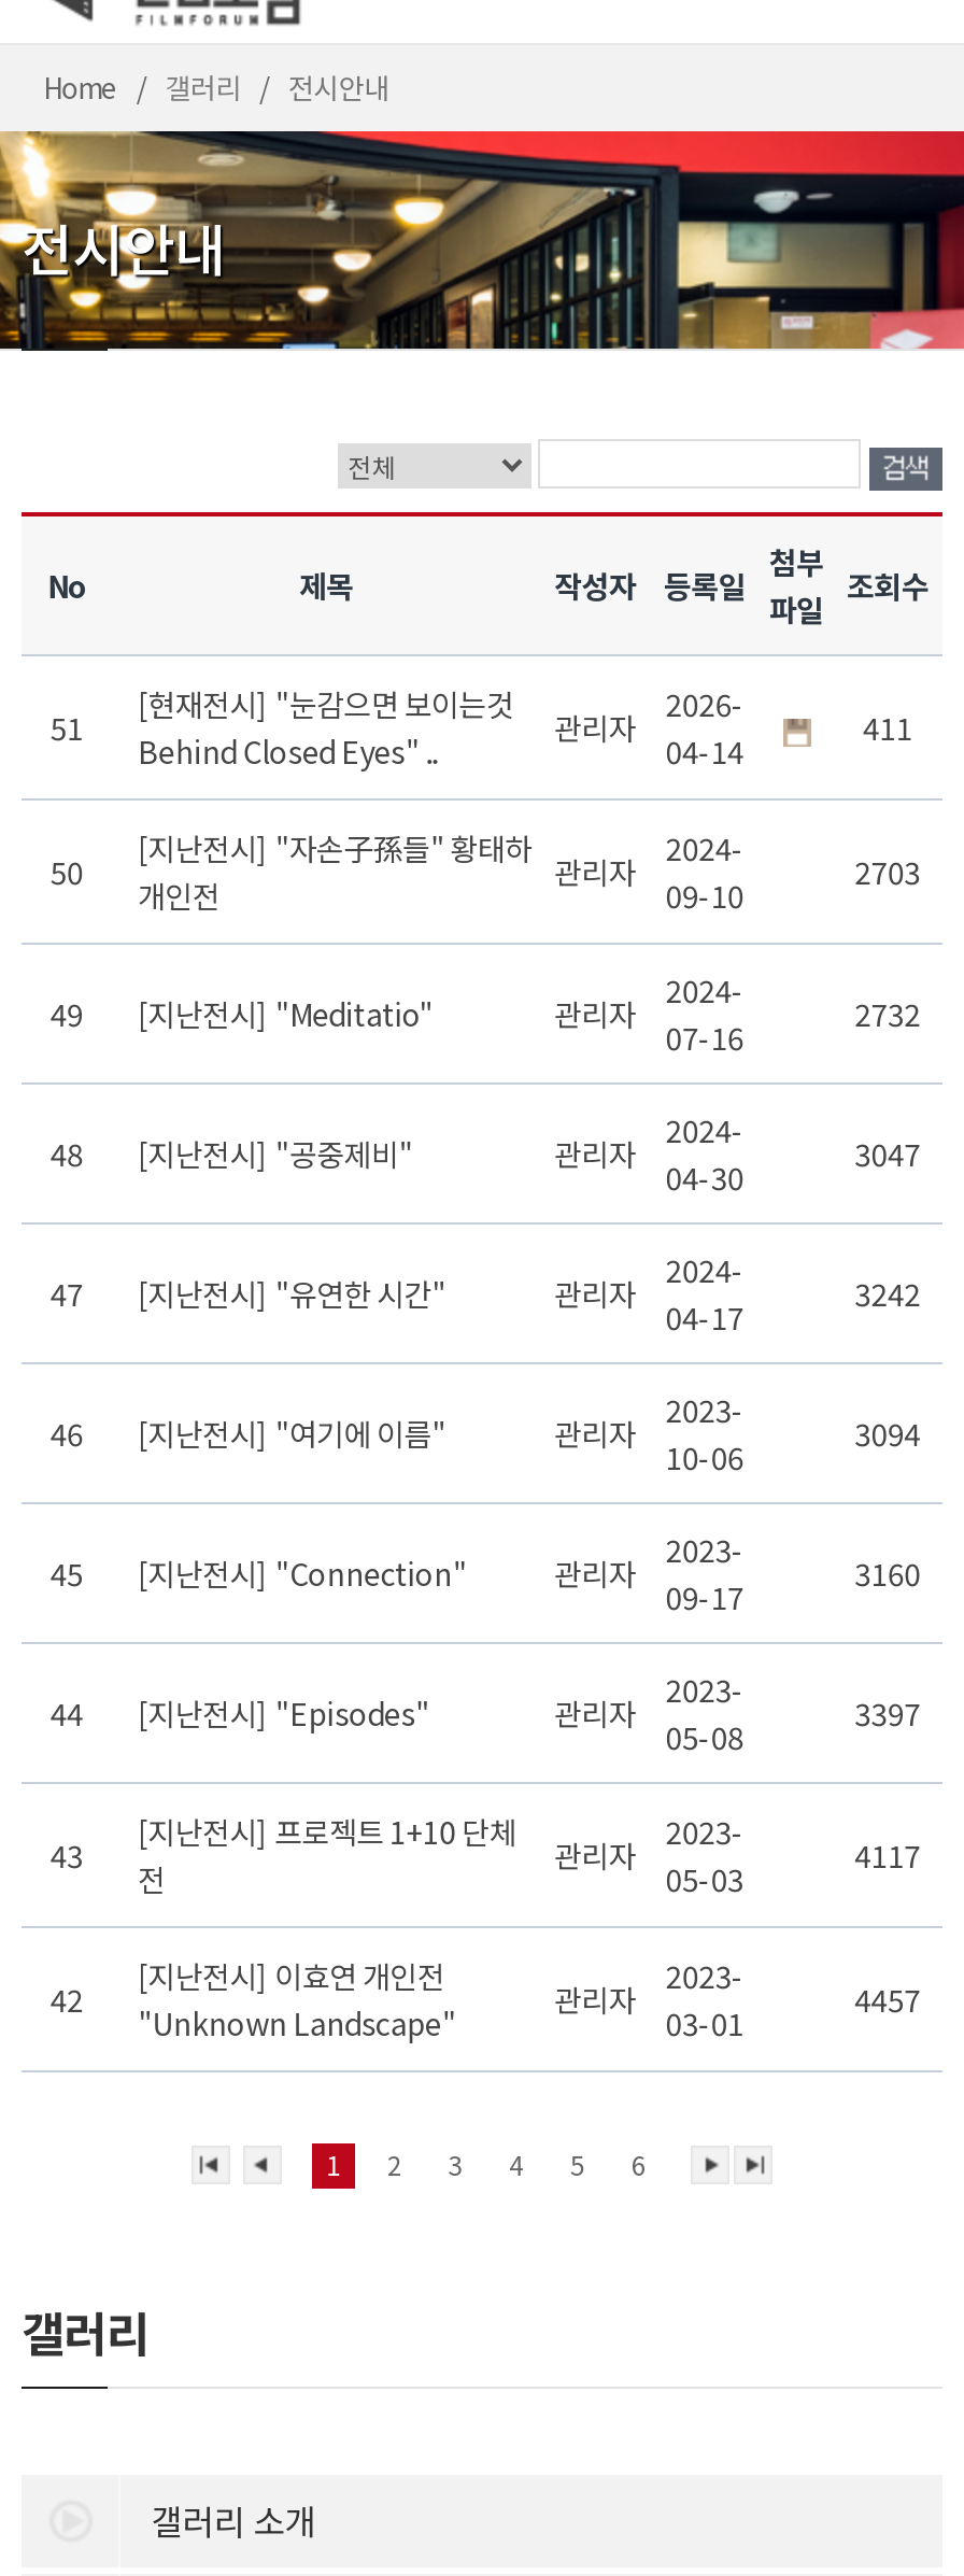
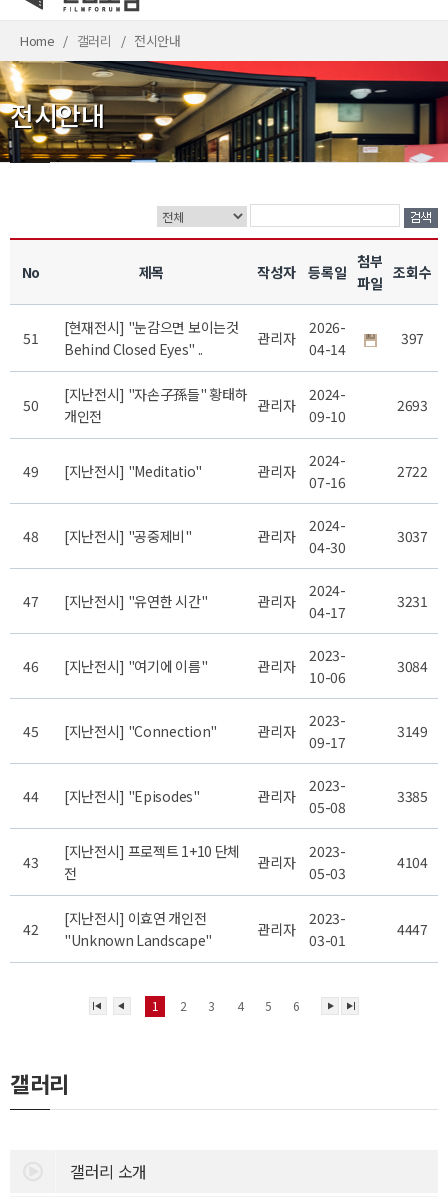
- 411
+ 397

- 2703
+ 2693

- 2732
+ 2722

- 3047
+ 3037

- 3242
+ 3231

- 3094
+ 3084

- 3160
+ 3149

- 3397
+ 3385

- 4117
+ 4104

- 4457
+ 4447
